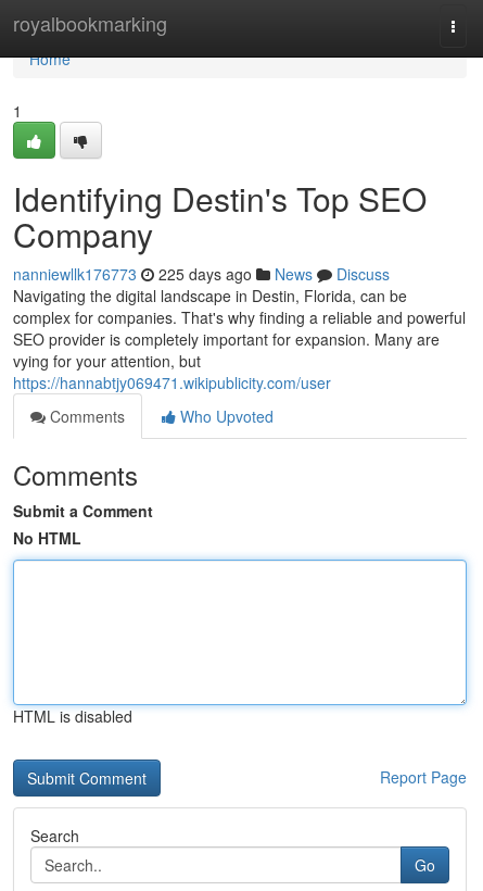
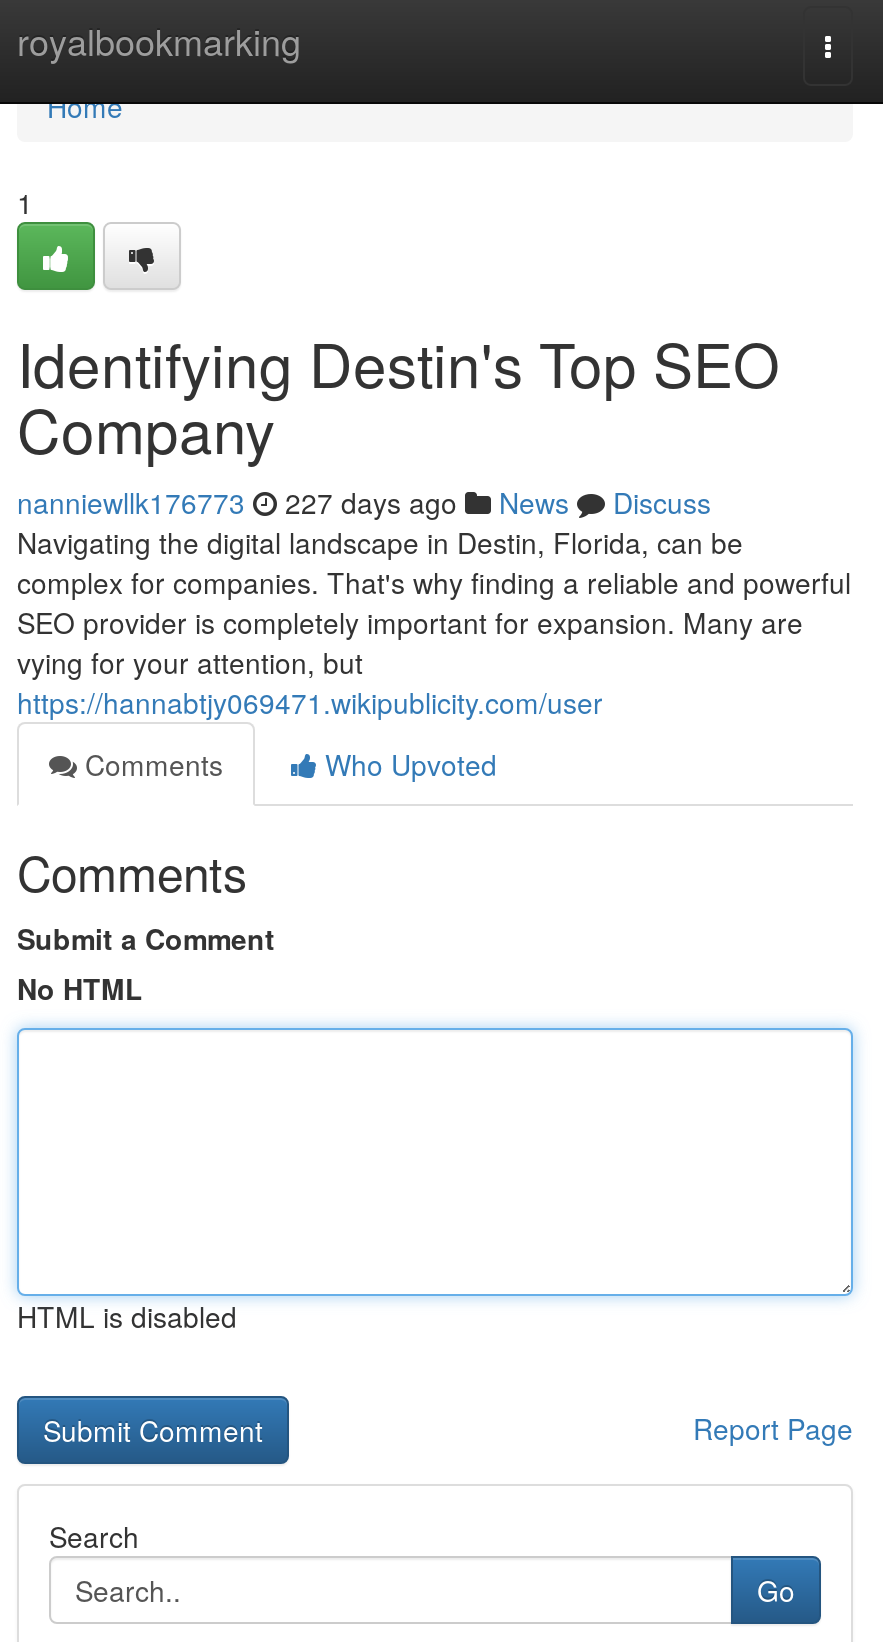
- nanniewllk176773 225 days ago News Discuss
+ nanniewllk176773 227 days ago News Discuss
